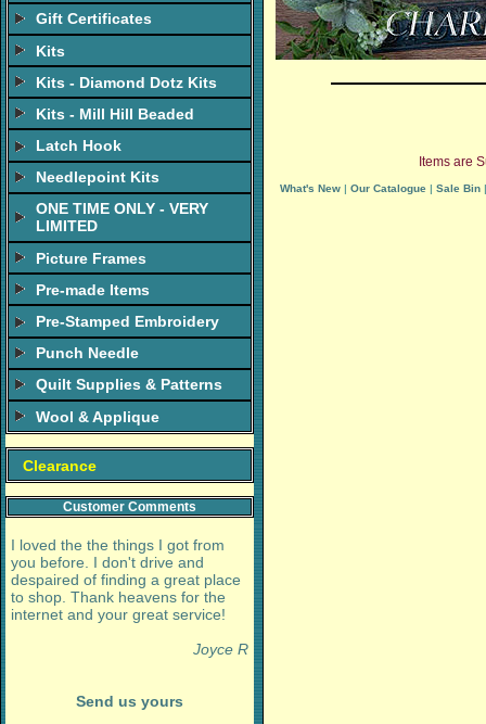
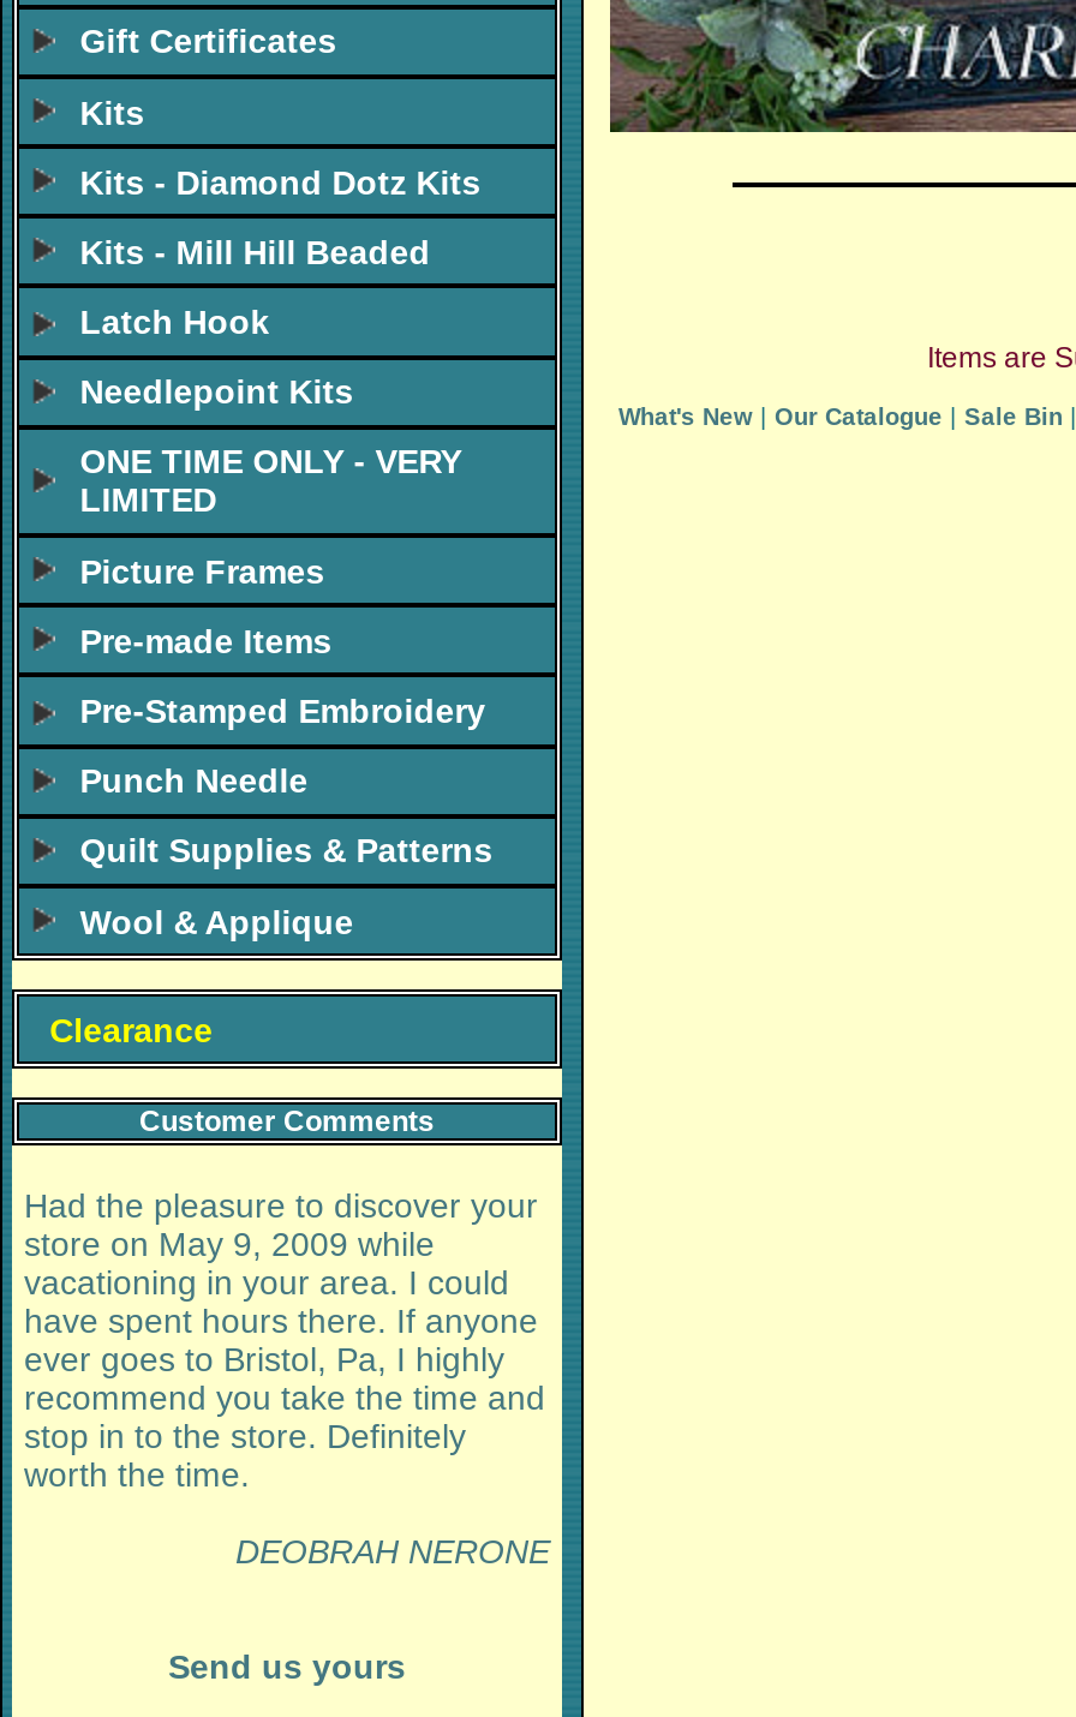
- I loved the the things I got from
- you before. I don't drive and
- despaired of finding a great place
- to shop. Thank heavens for the
- internet and your great service!
+ Had the pleasure to discover your
+ store on May 9, 2009 while
+ vacationing in your area. I could
+ have spent hours there. If anyone
+ ever goes to Bristol, Pa, I highly
+ recommend you take the time and
+ stop in to the store. Definitely
+ worth the time.

- Joyce R
+ DEOBRAH NERONE
